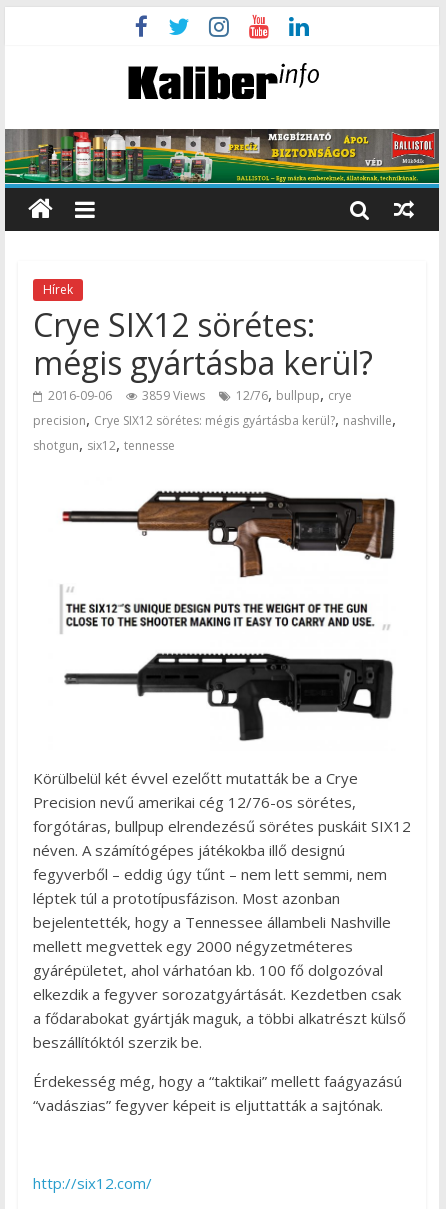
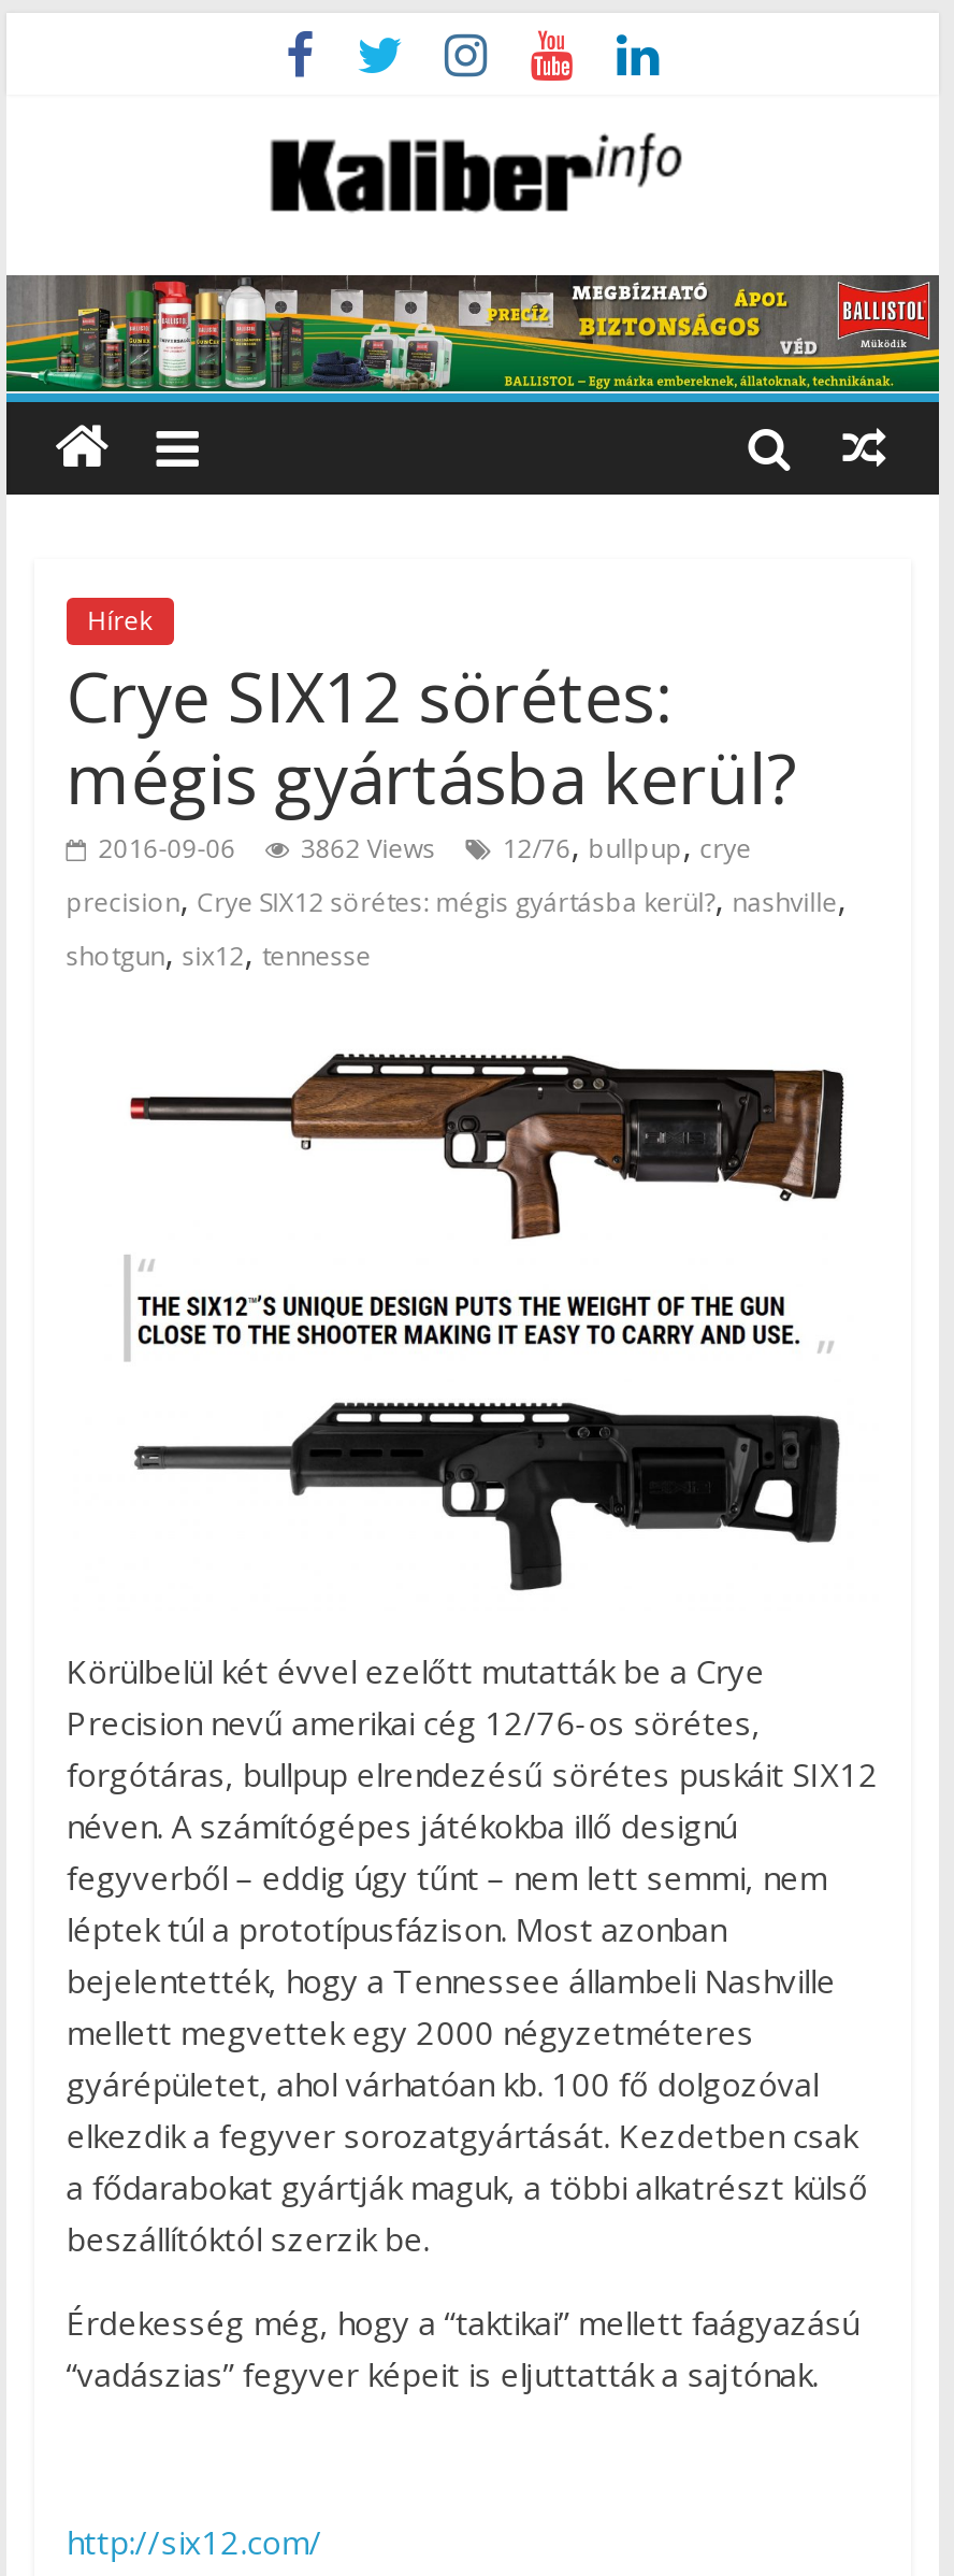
- 2016-09-06 3859 Views 12/76, bullpup, crye
+ 2016-09-06 3862 Views 12/76, bullpup, crye
